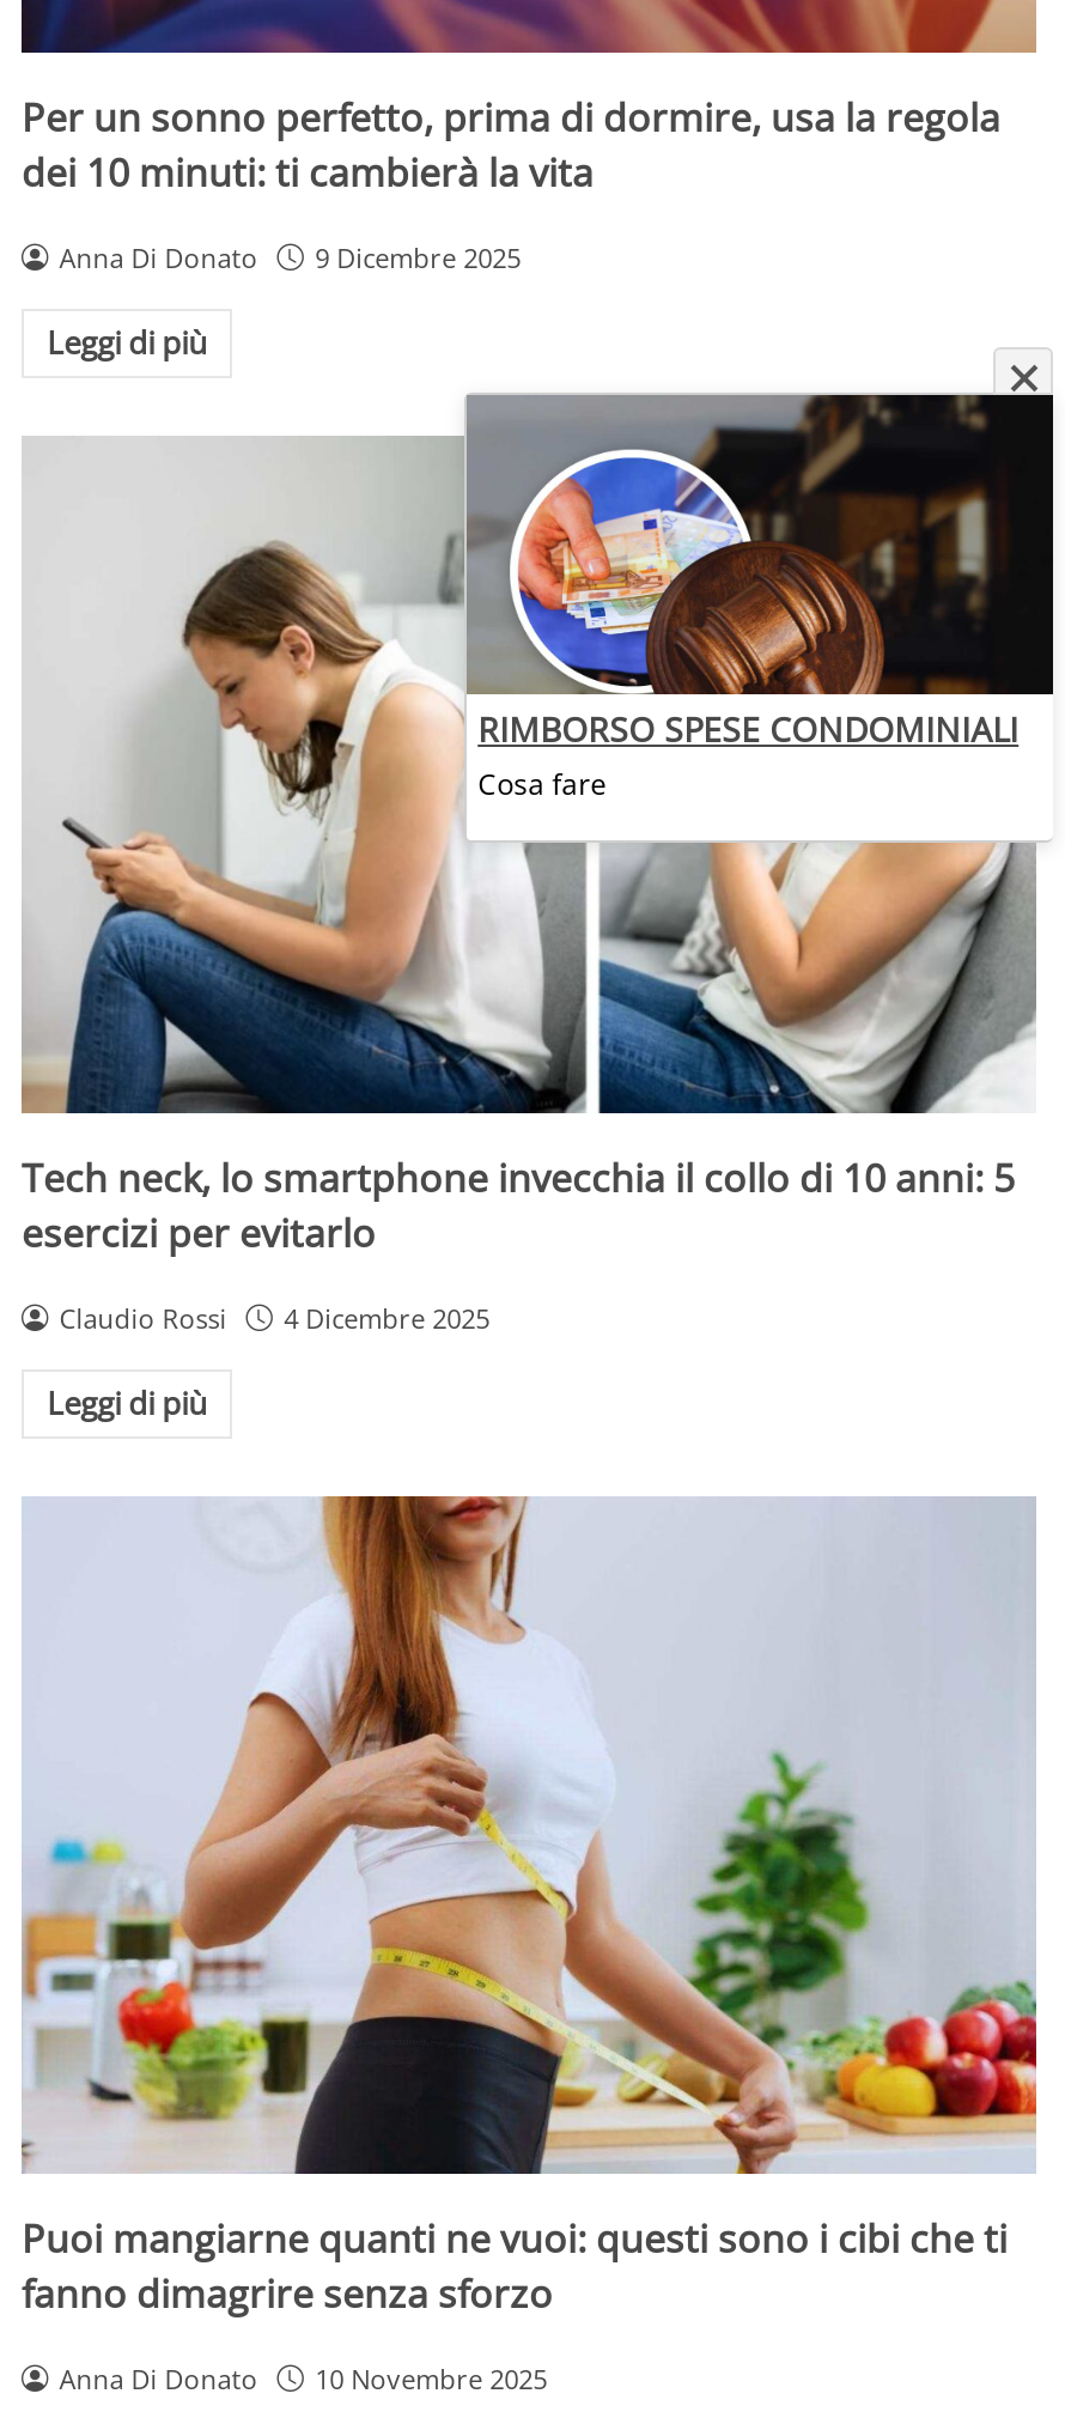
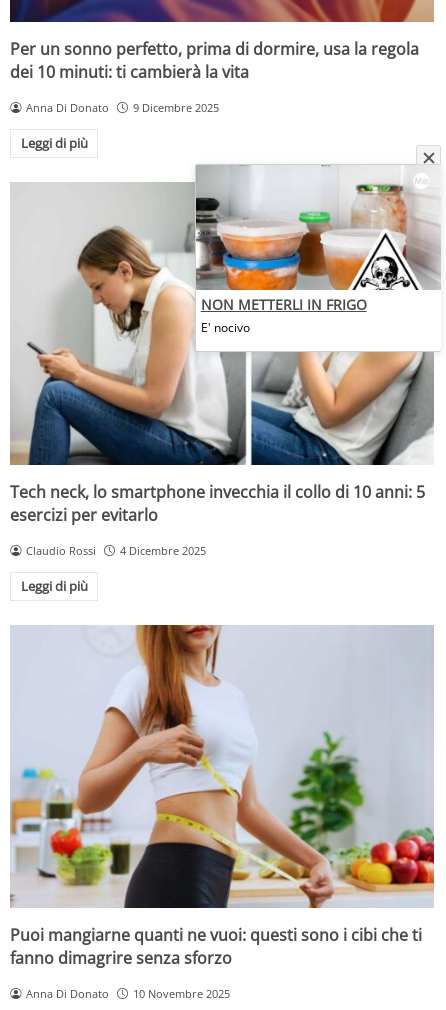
- [image]
- RIMBORSO SPESE CONDOMINIALI
- Cosa fare
+ [image]
+ NON METTERLI IN FRIGO
+ E' nocivo
